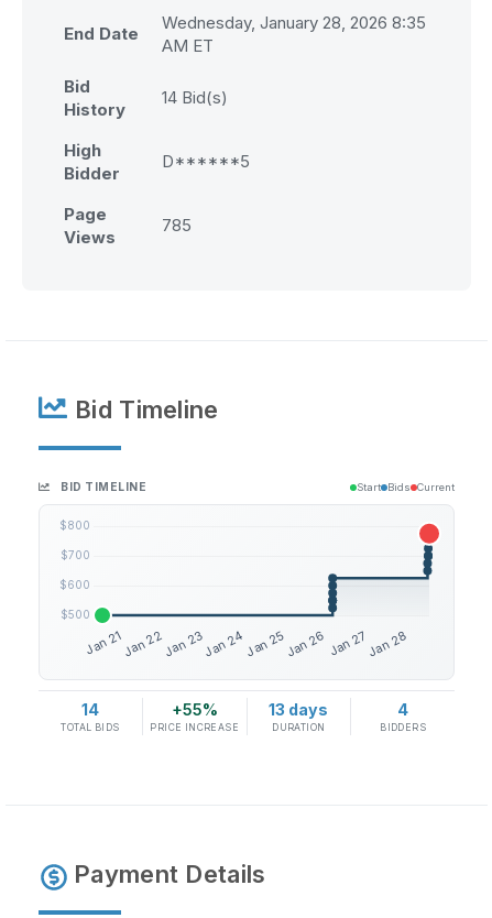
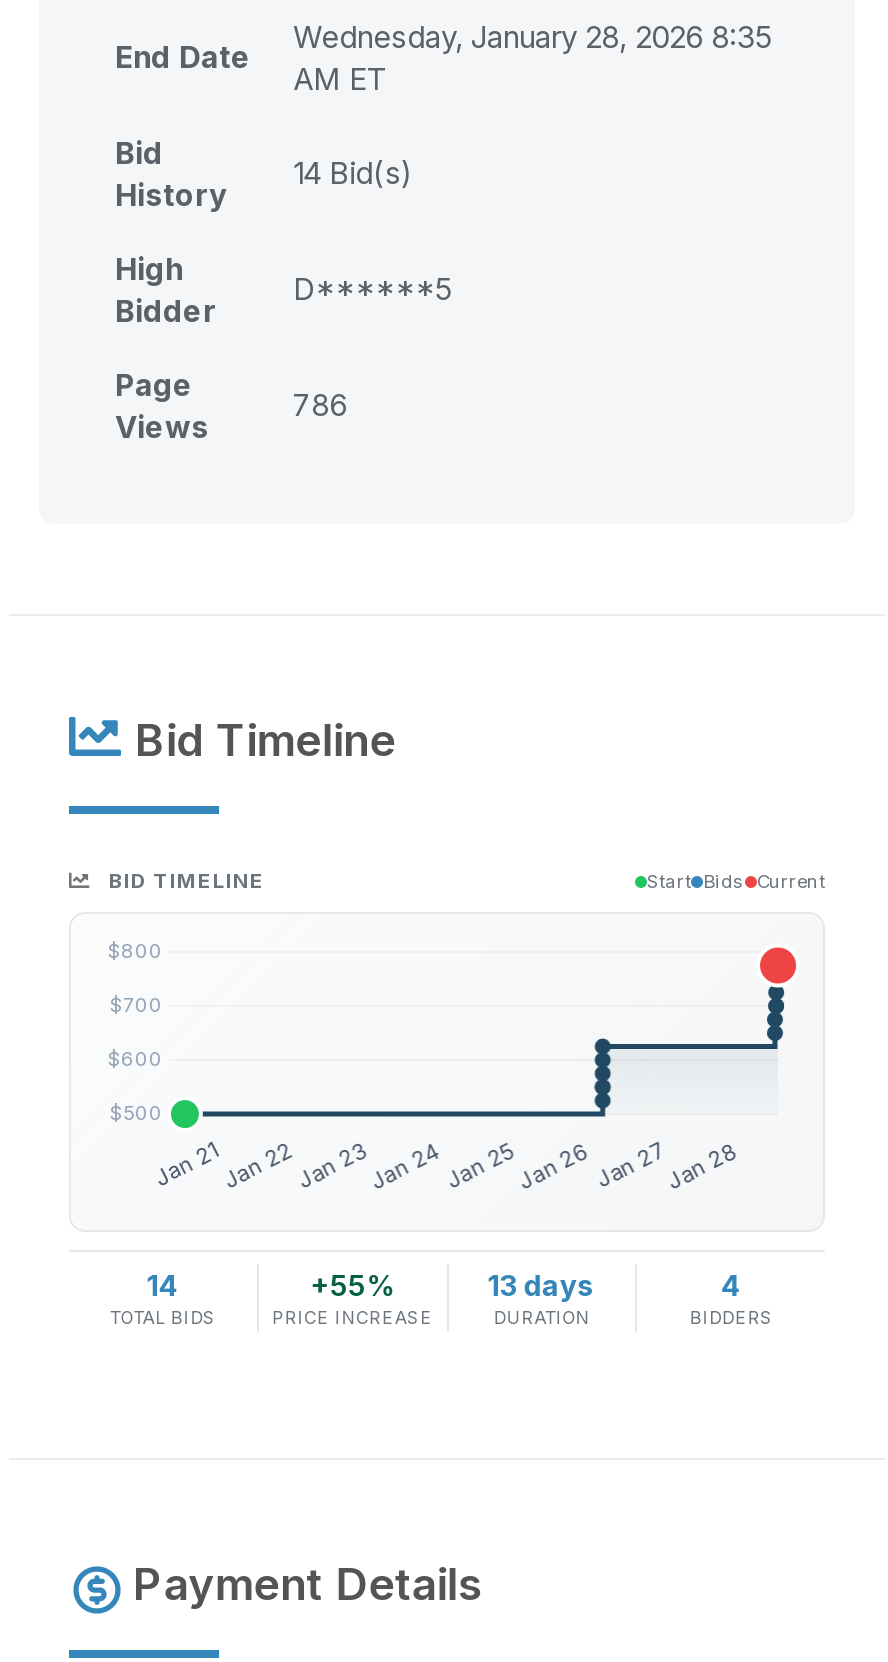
- 785
+ 786
